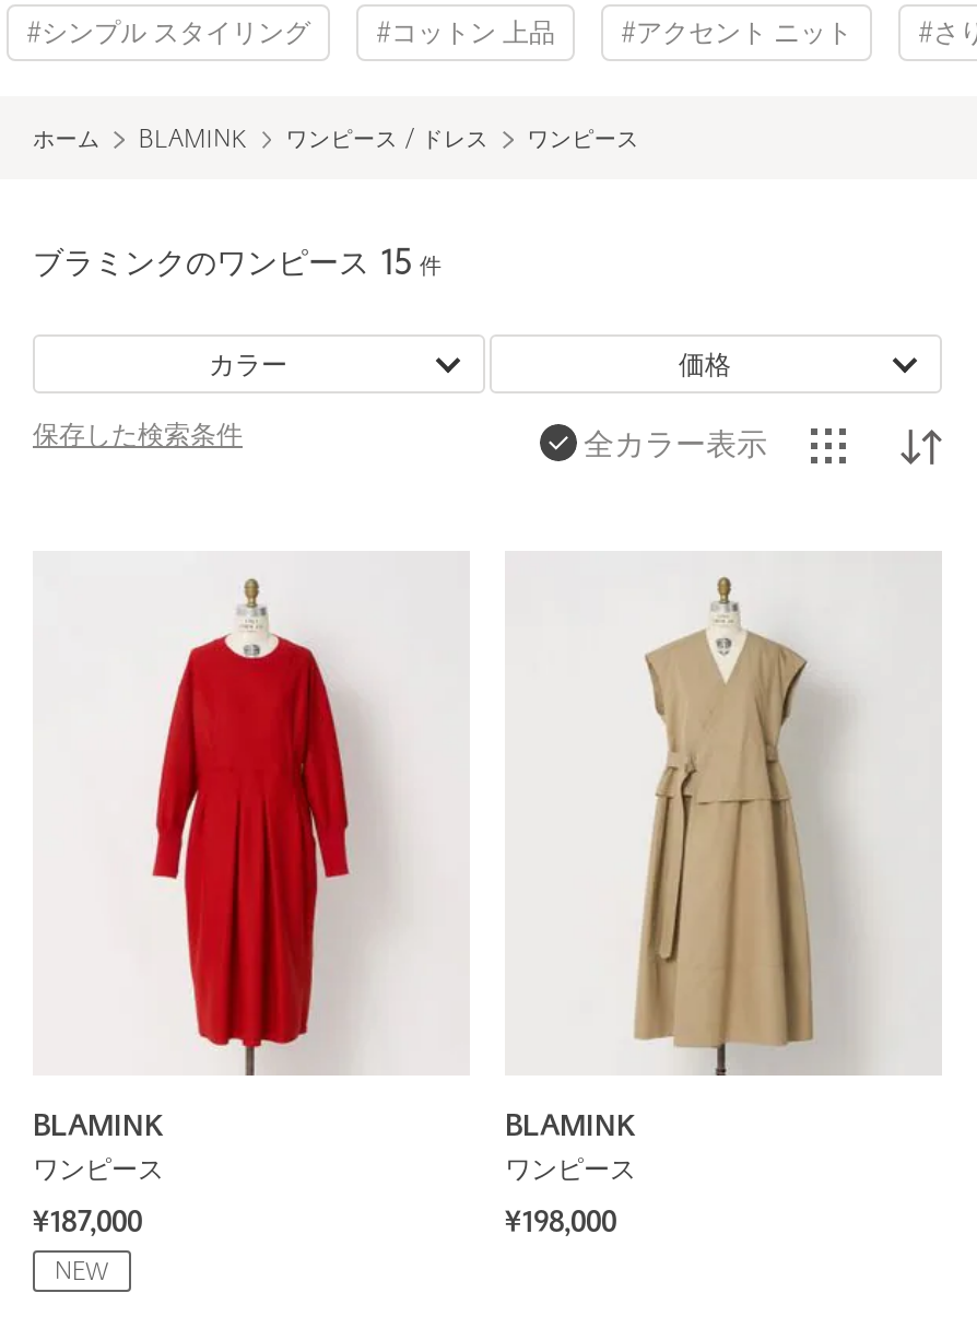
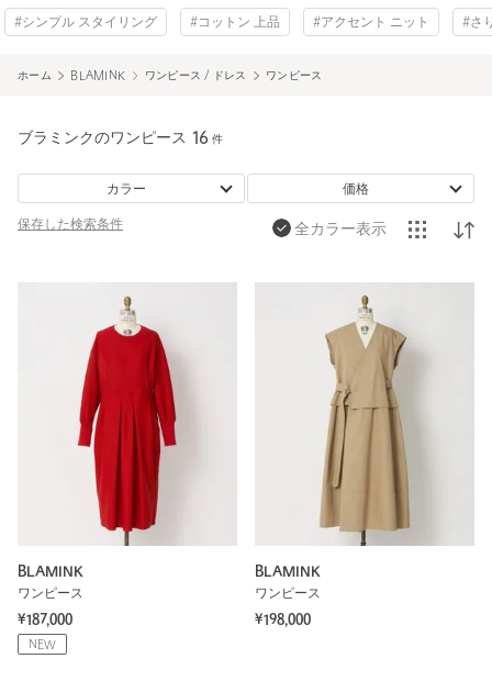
- ブラミンクのワンピース 15 件
+ ブラミンクのワンピース 16 件
